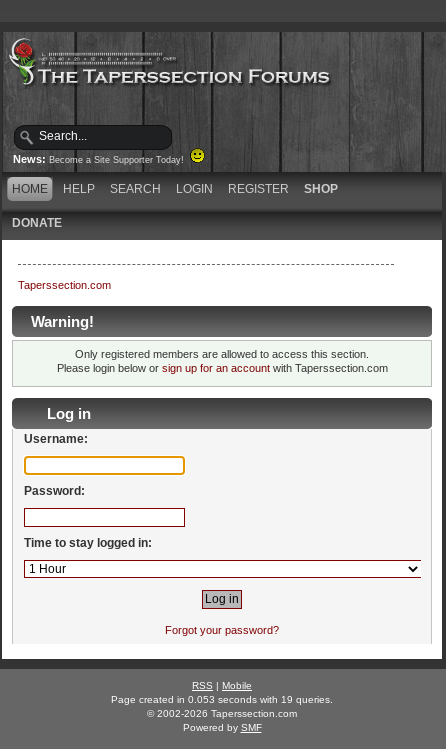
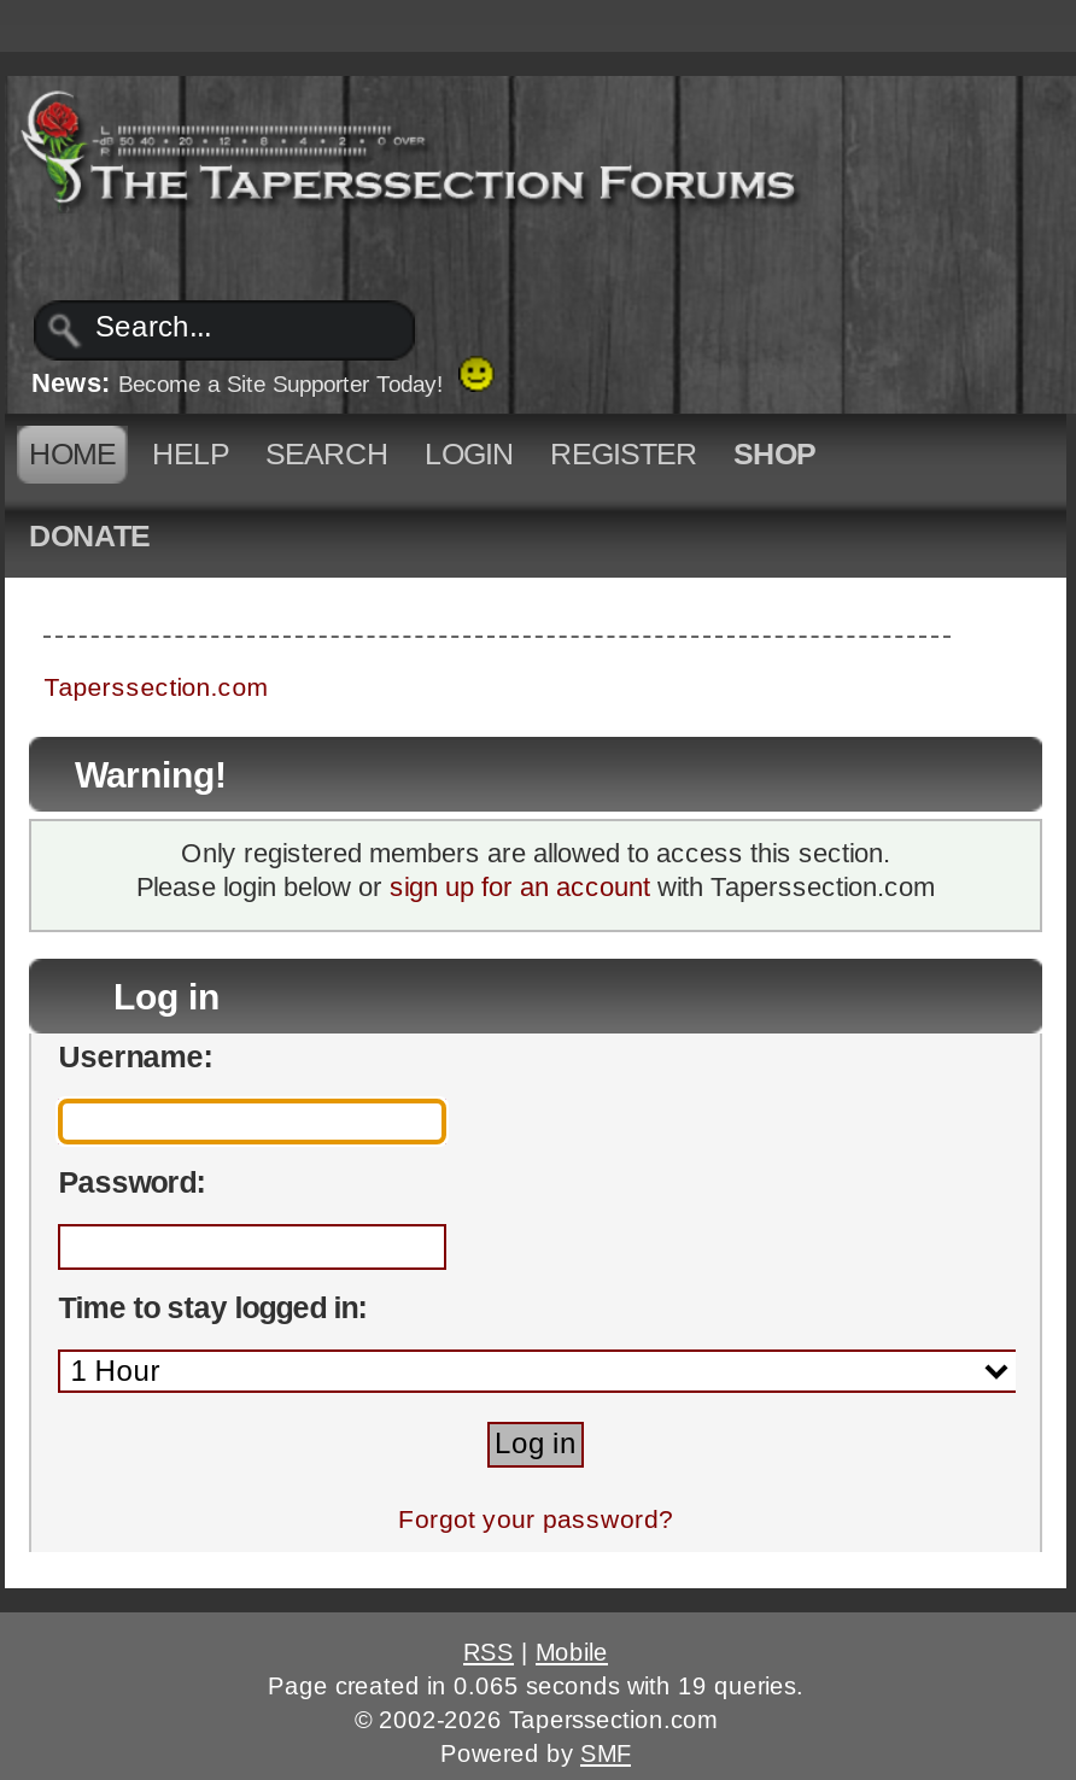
- Page created in 0.053 seconds with 19 queries.
+ Page created in 0.065 seconds with 19 queries.
